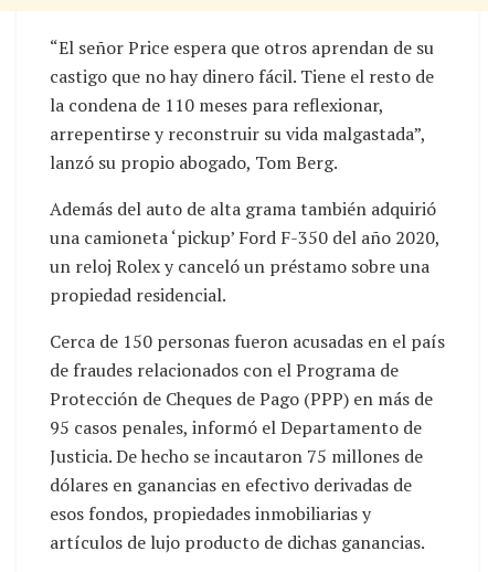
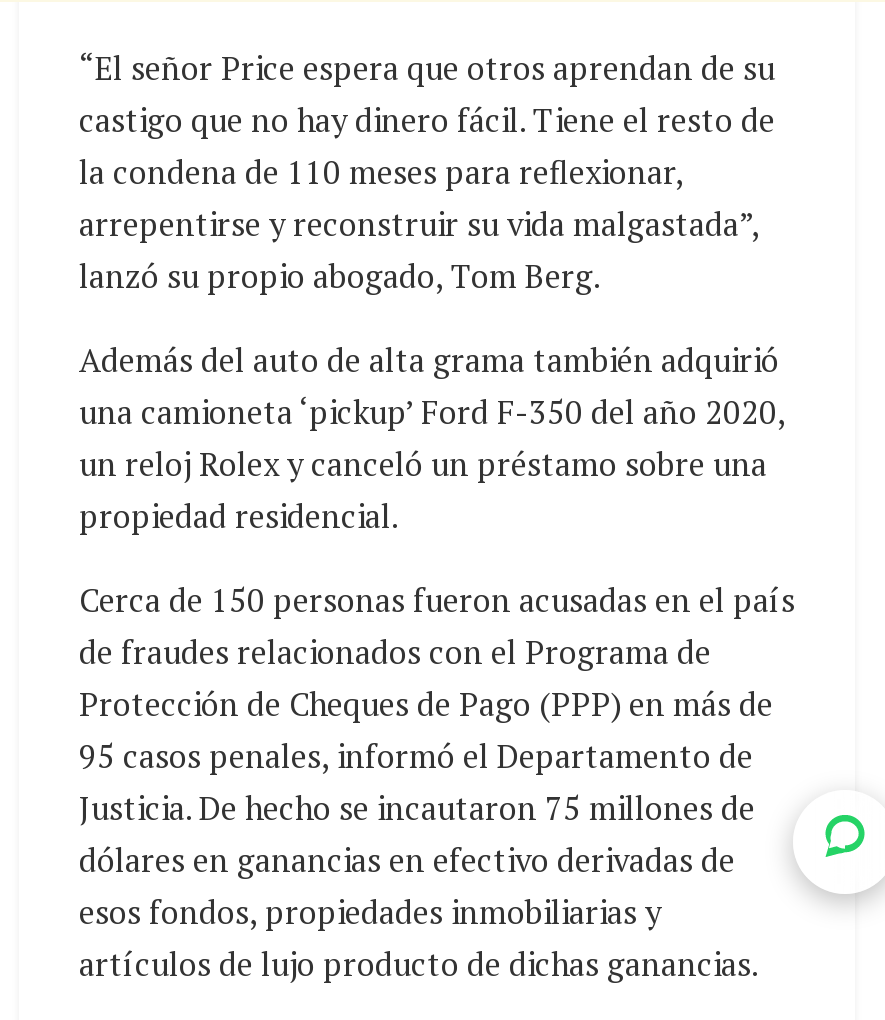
+ [image]
